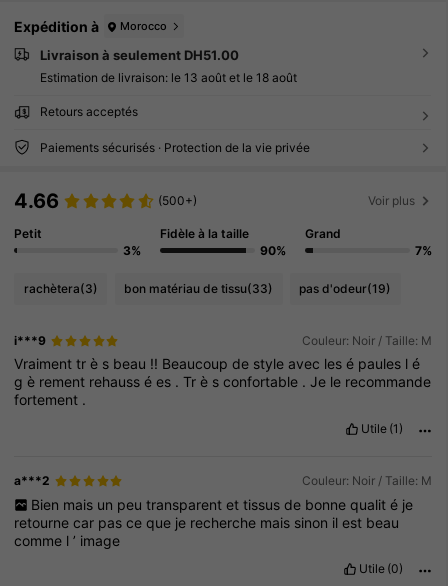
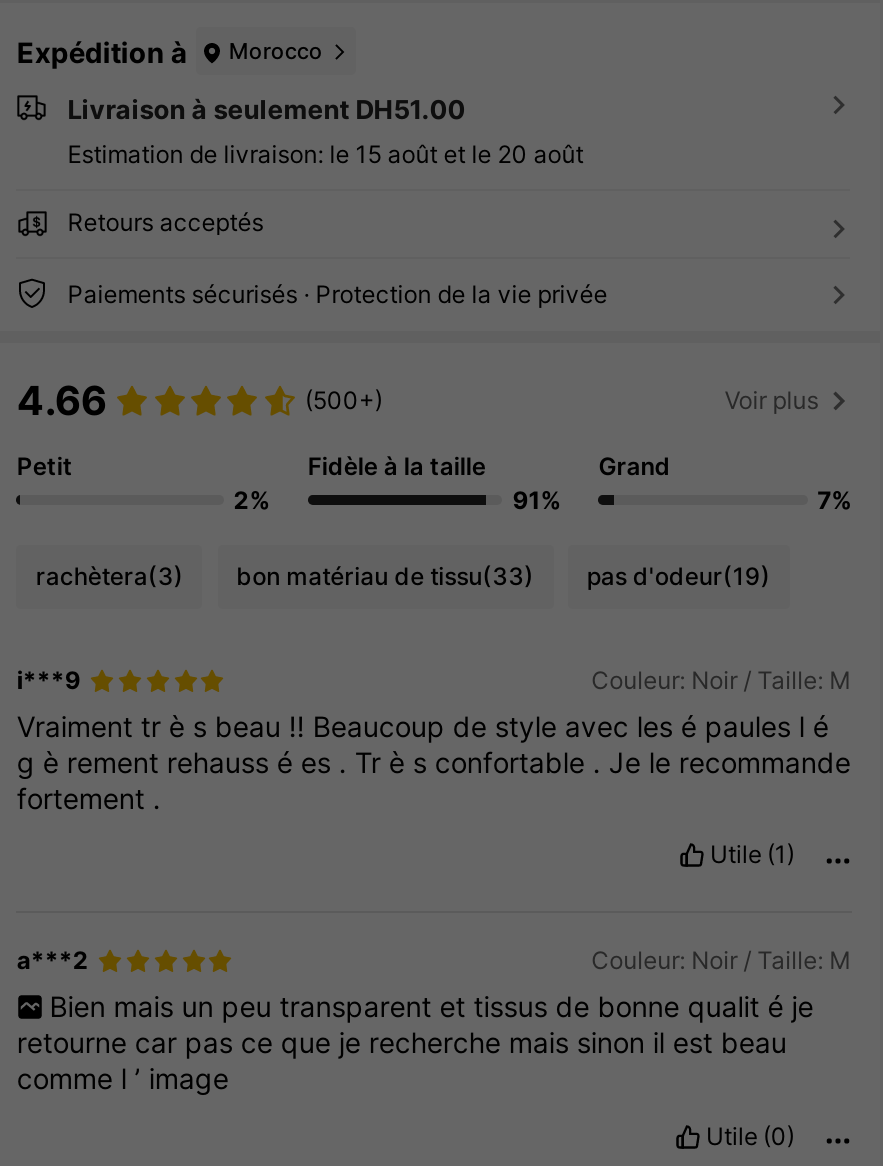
- Estimation de livraison: le 13 août et le 18 août
+ Estimation de livraison: le 15 août et le 20 août

- 3%
+ 2%

- 90%
+ 91%
